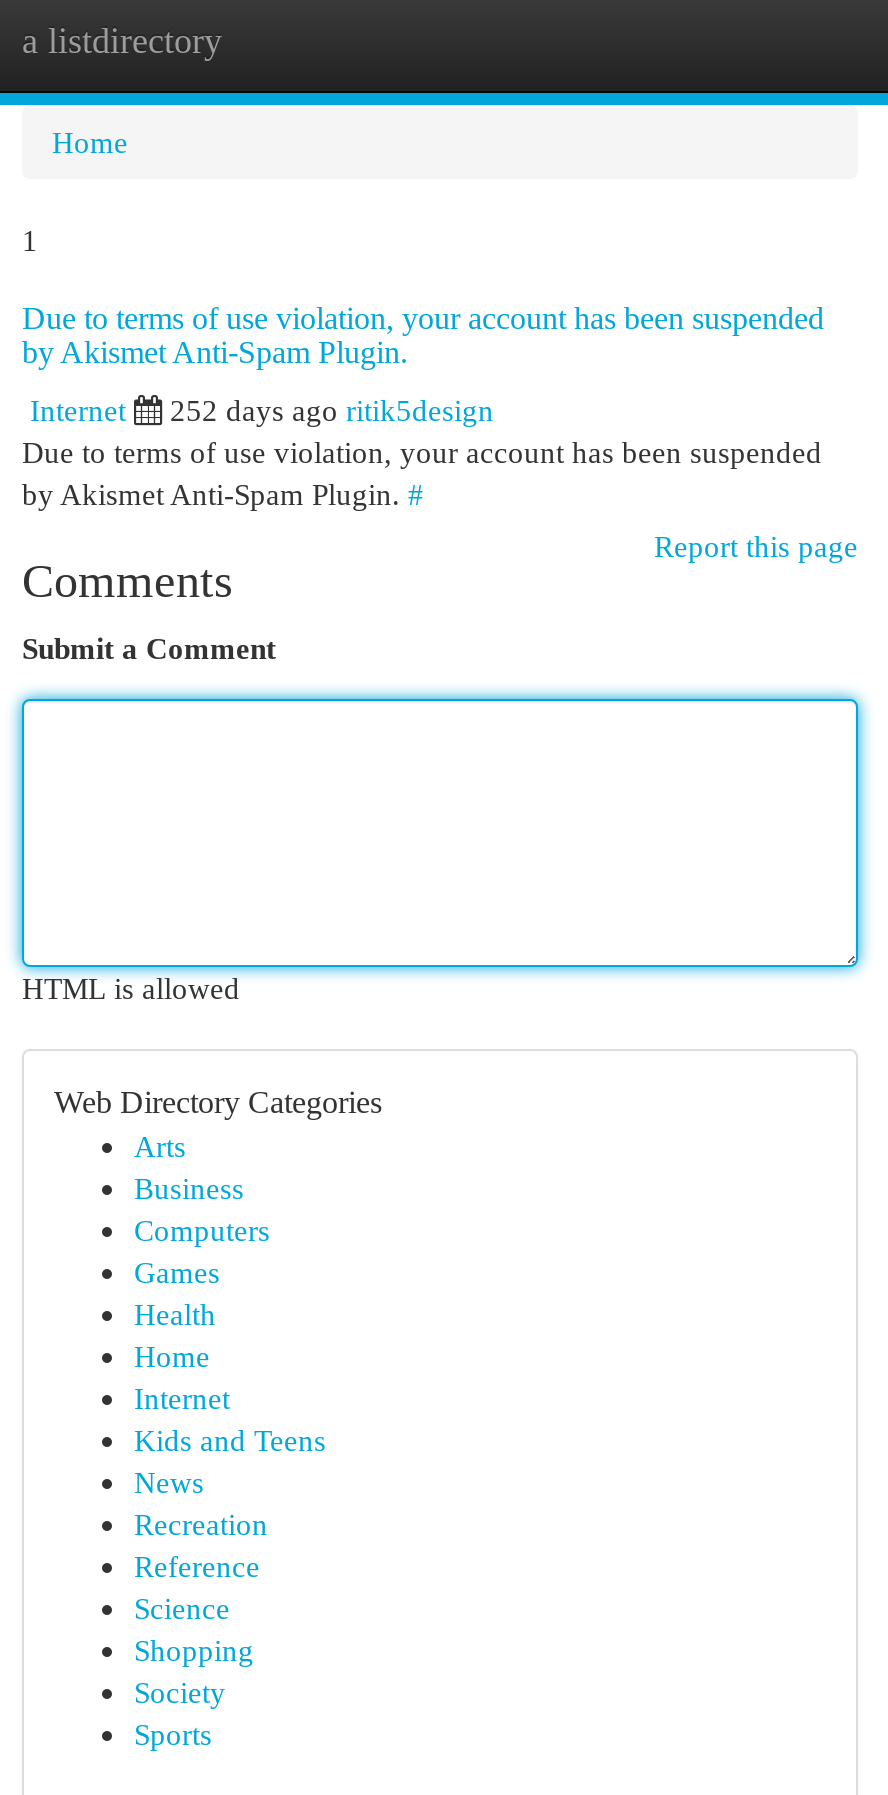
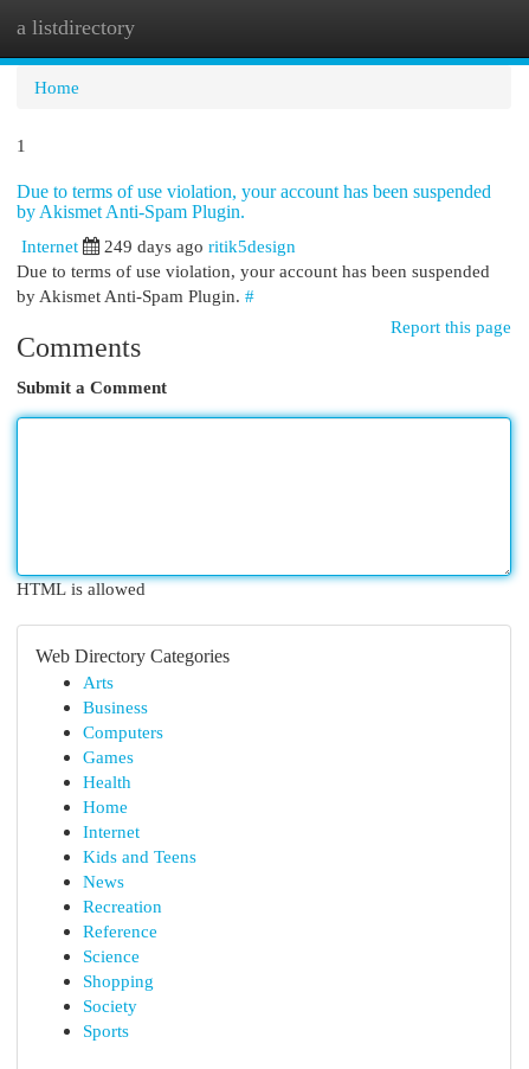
- 252 days ago ritik5design
+ 249 days ago ritik5design
